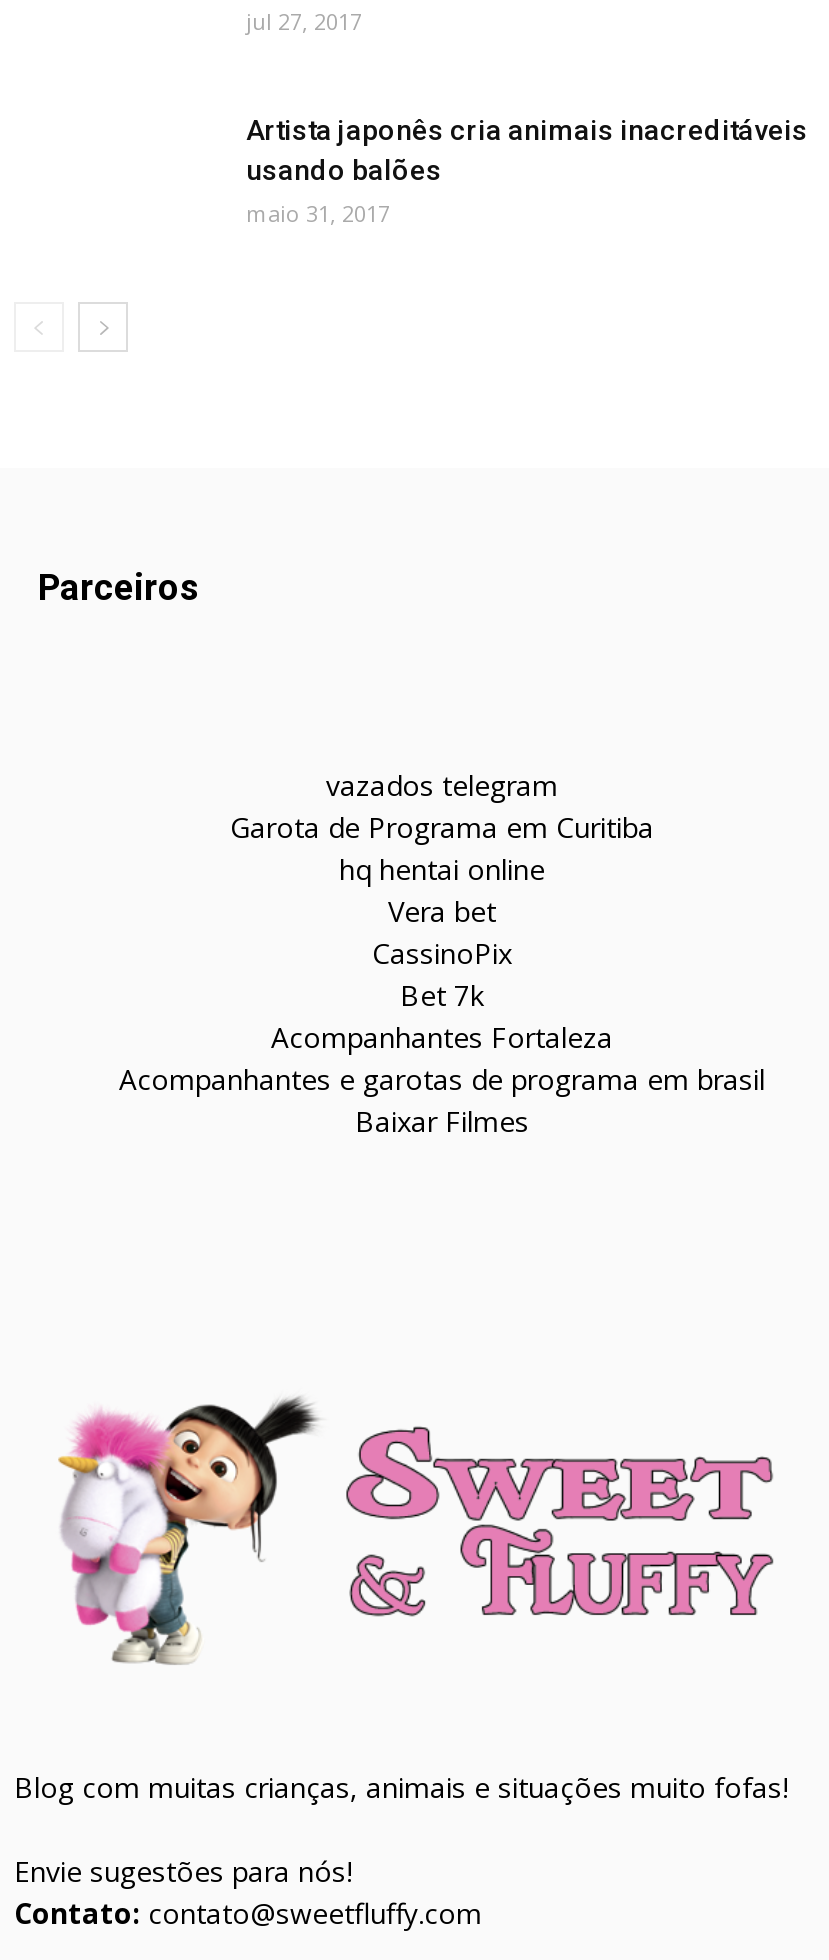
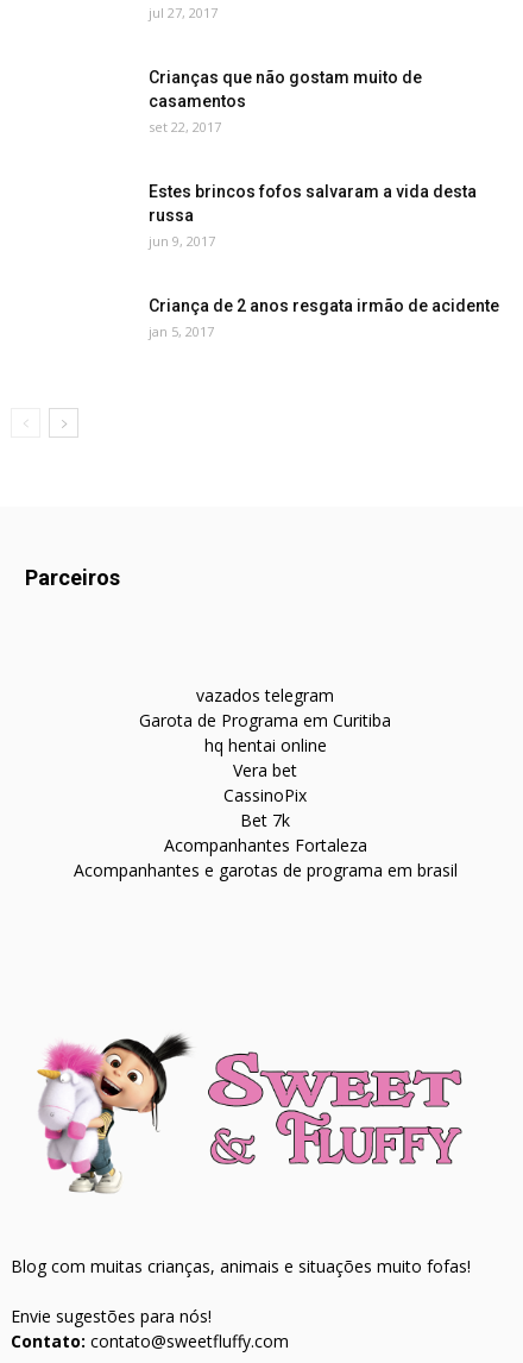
- Artista japonês cria animais inacreditáveis
- usando balões
- maio 31, 2017
+ Crianças que não gostam muito de
+ casamentos
+ set 22, 2017
+ Estes brincos fofos salvaram a vida desta
+ russa
+ jun 9, 2017
+ Criança de 2 anos resgata irmão de acidente
+ jan 5, 2017

moved down: Parceiros | vazados telegram | Garota de Programa em Curitiba | ... | Acompanhantes Fortaleza | Acompanhantes e garotas de programa em brasil

- Baixar Filmes
